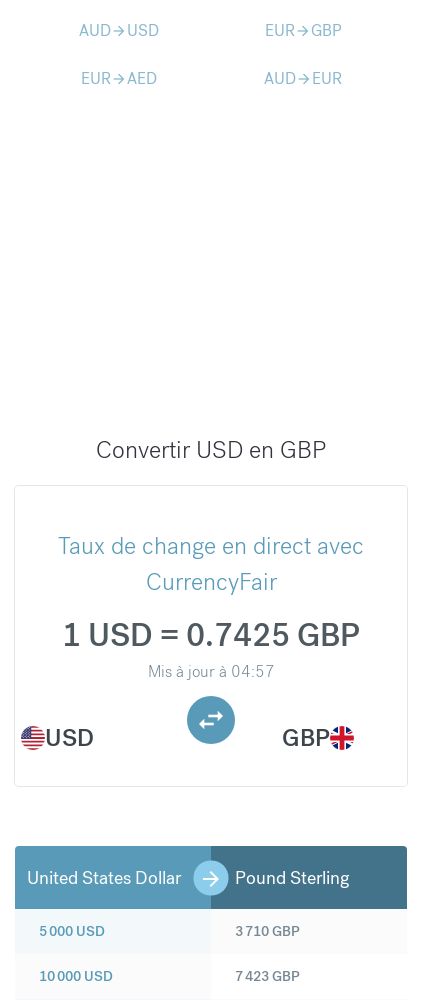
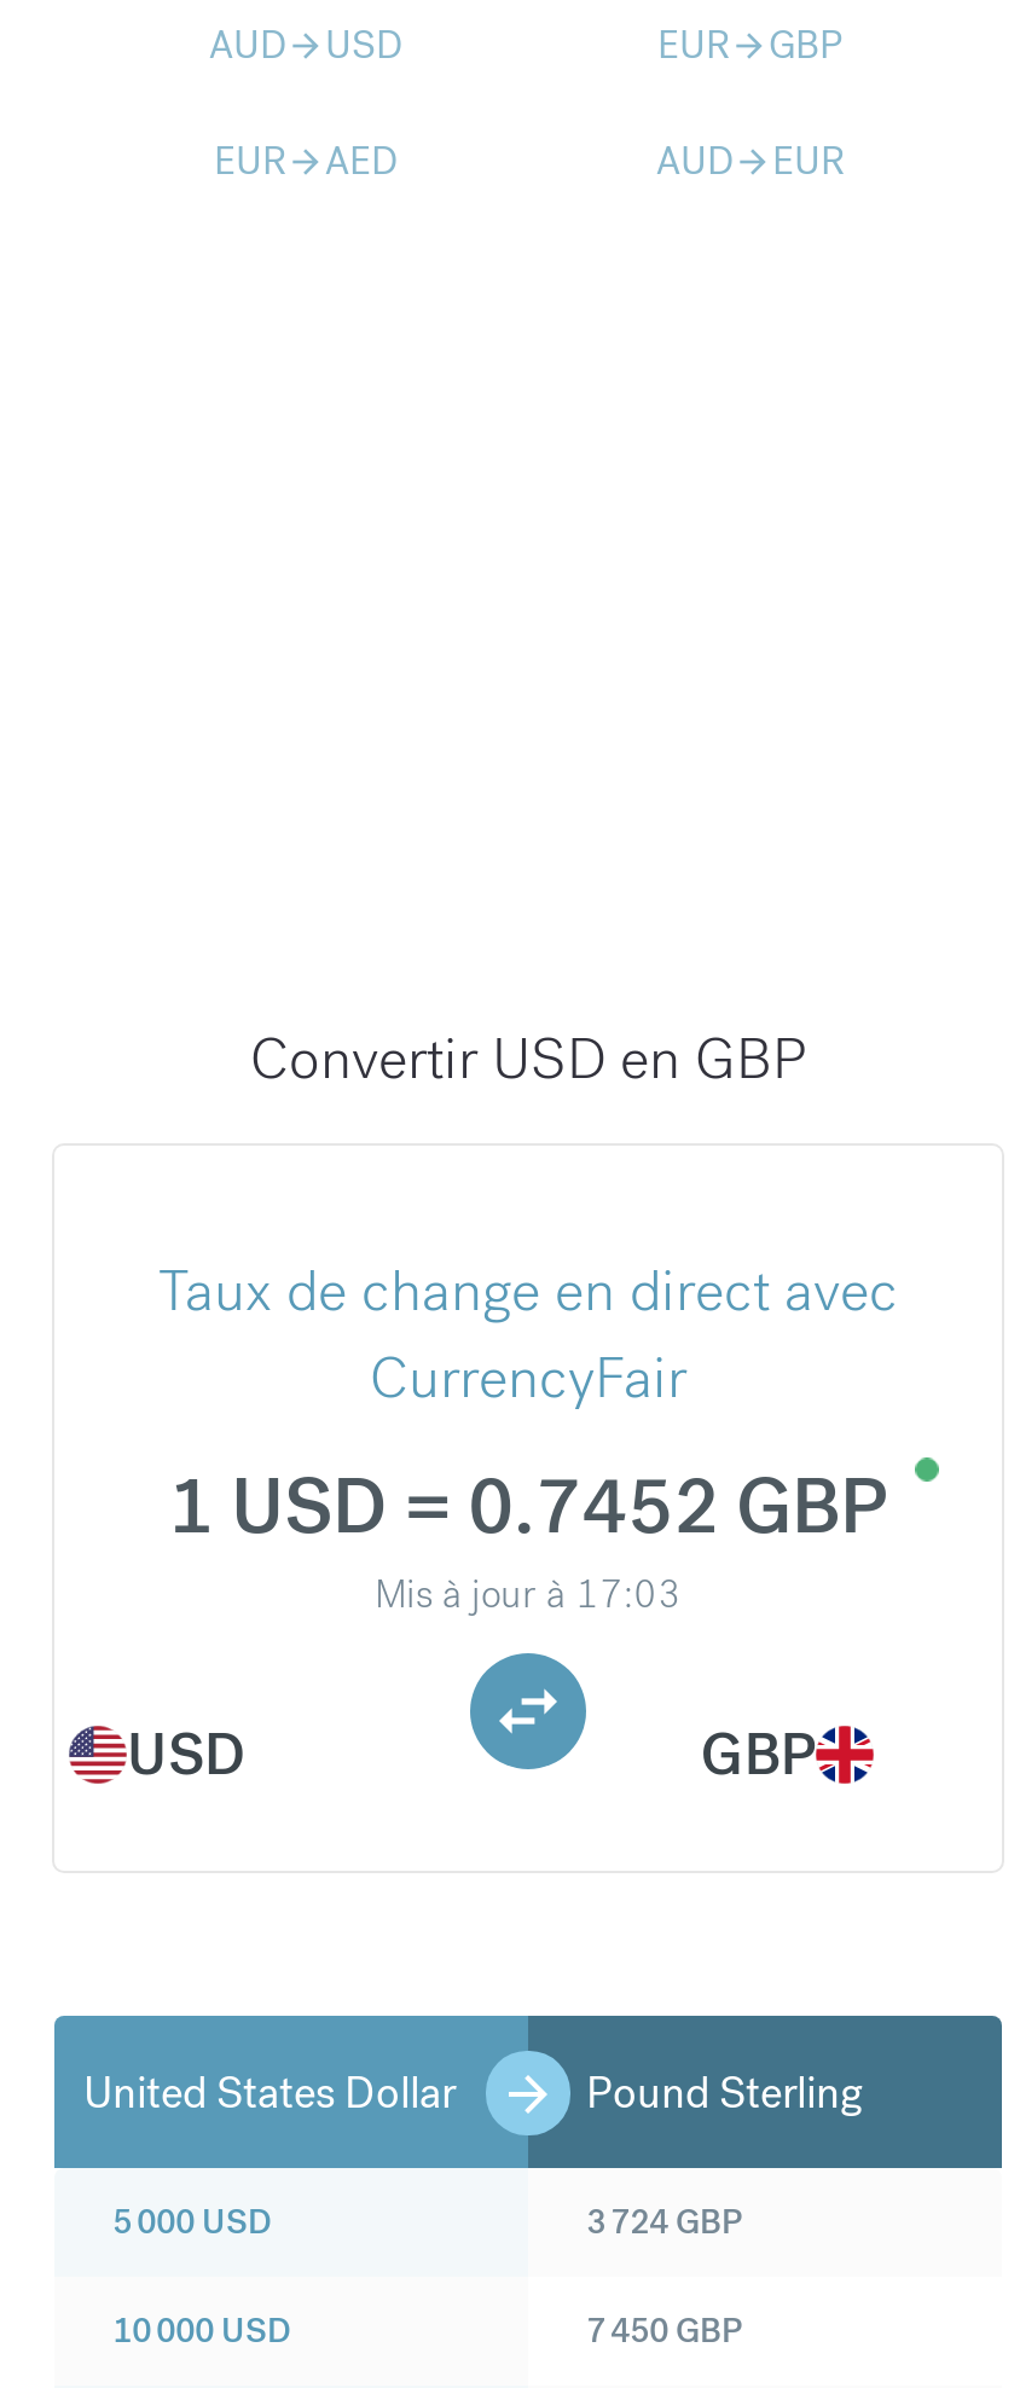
- 1 USD = 0.7425 GBP
+ 1 USD = 0.7452 GBP

- Mis à jour à 04:57
+ Mis à jour à 17:03

- 3 710 GBP
+ 3 724 GBP

- 7 423 GBP
+ 7 450 GBP
